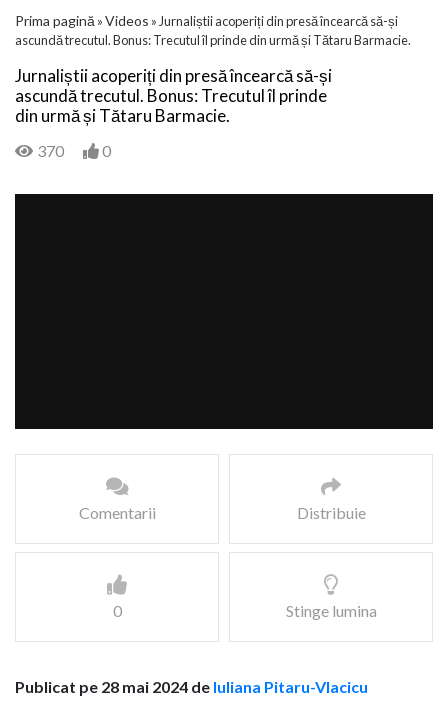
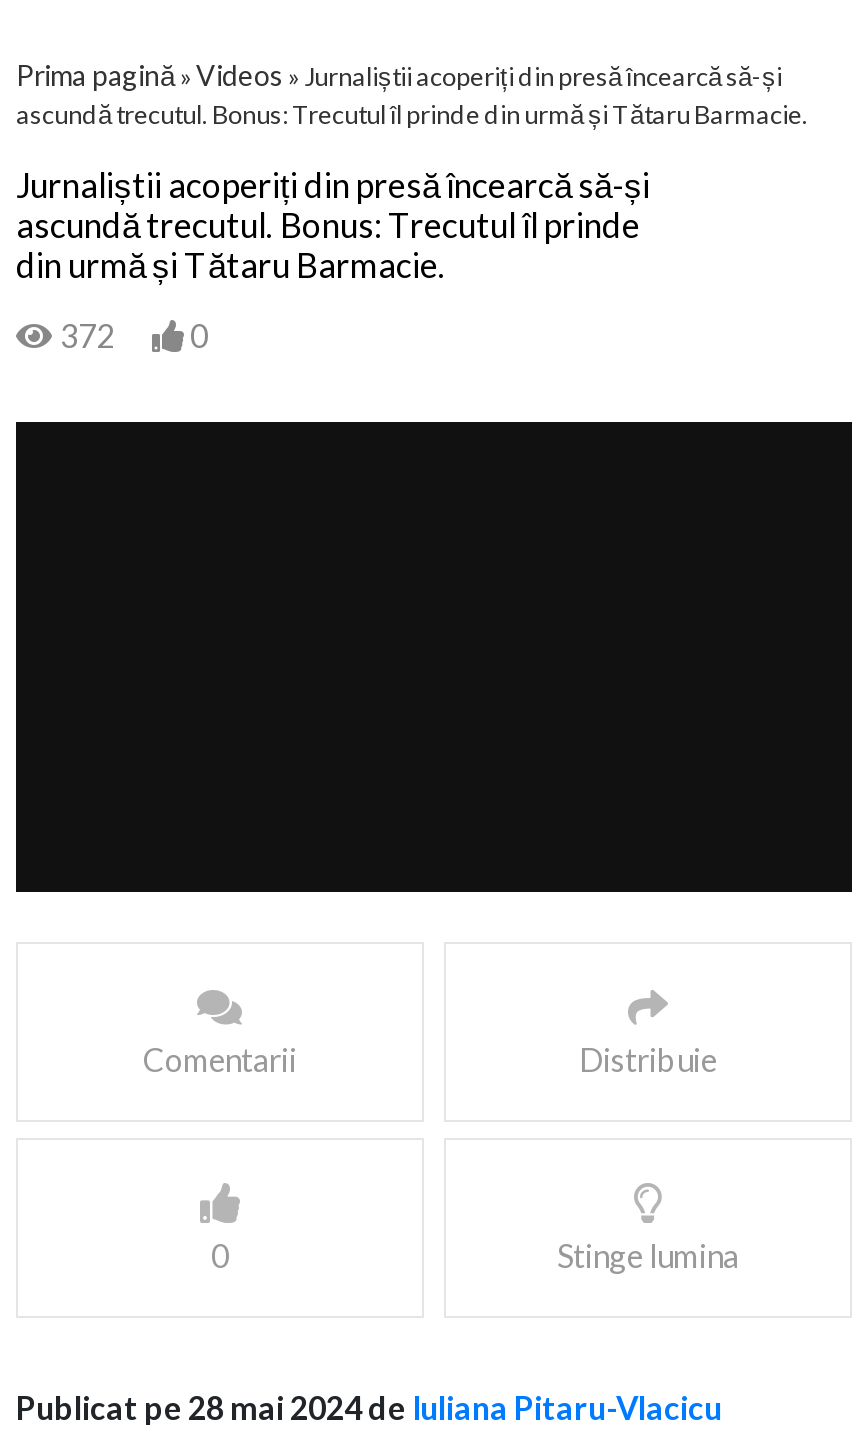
- 370 0
+ 372 0
